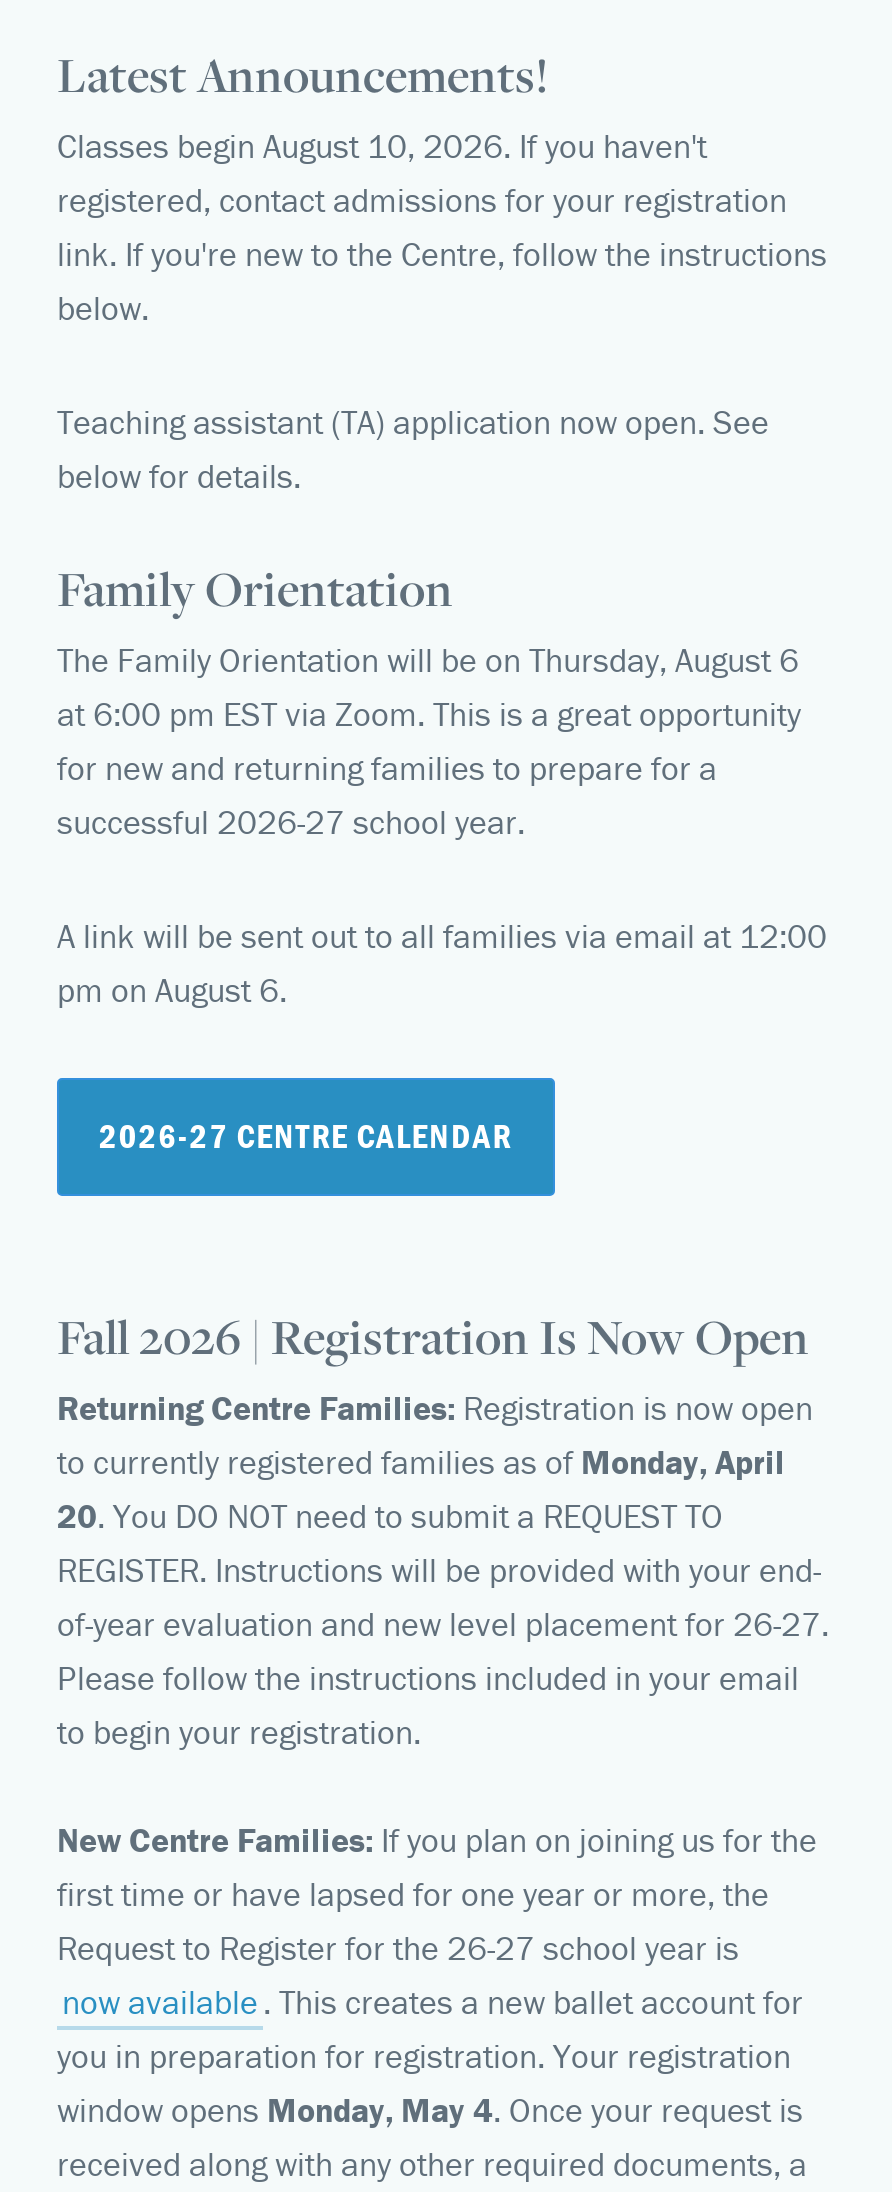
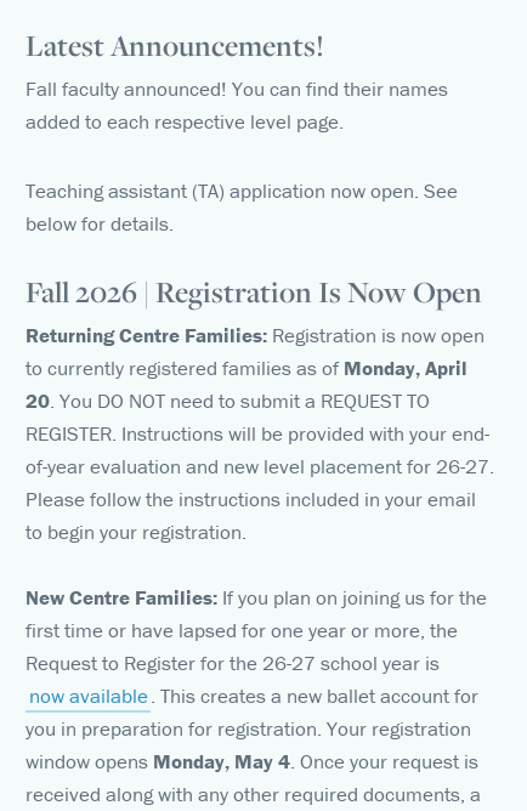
- Classes begin August 10, 2026. If you haven't
- registered, contact admissions for your registration
- link. If you're new to the Centre, follow the instructions
- below.
+ Fall faculty announced! You can find their names
+ added to each respective level page.

- Family Orientation
- The Family Orientation will be on Thursday, August 6
- at 6:00 pm EST via Zoom. This is a great opportunity
- for new and returning families to prepare for a
- successful 2026-27 school year.
- A link will be sent out to all families via email at 12:00
- pm on August 6.
- 2026-27 CENTRE CALENDAR
